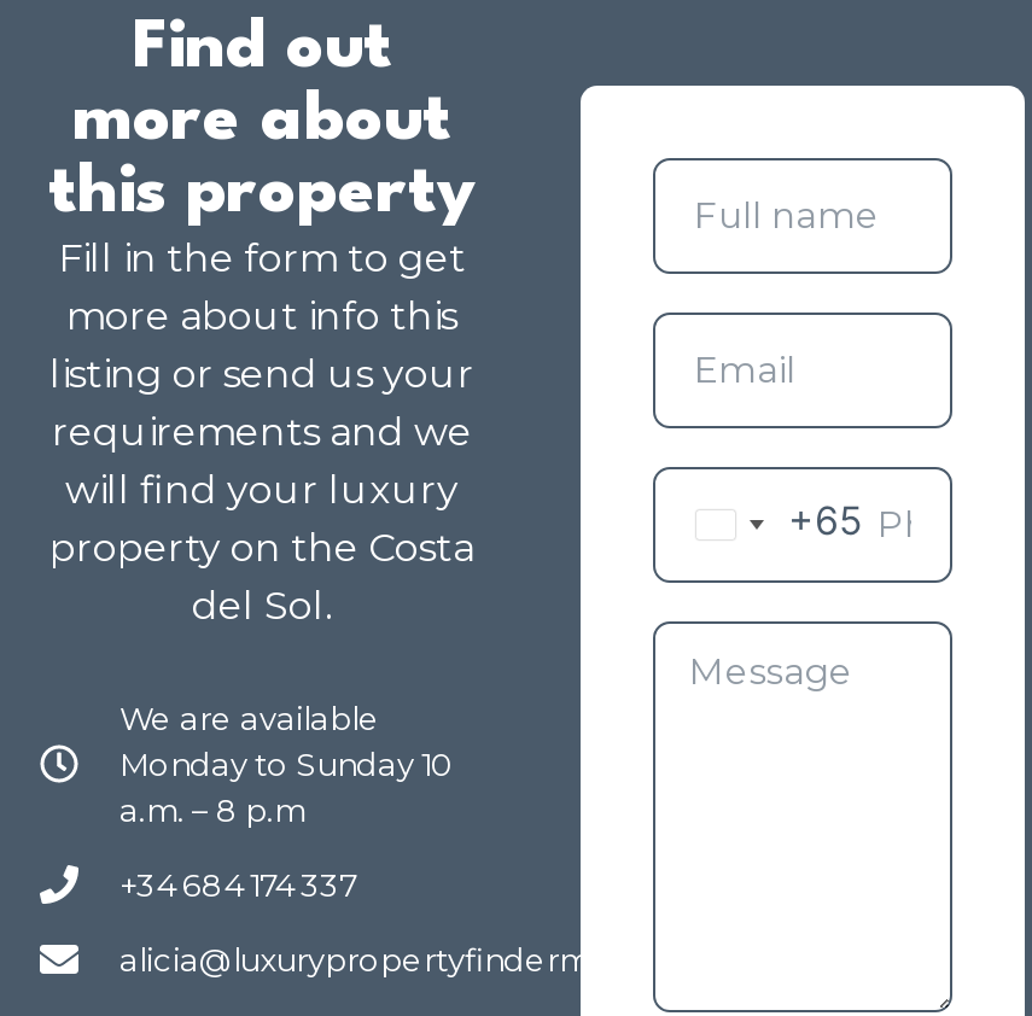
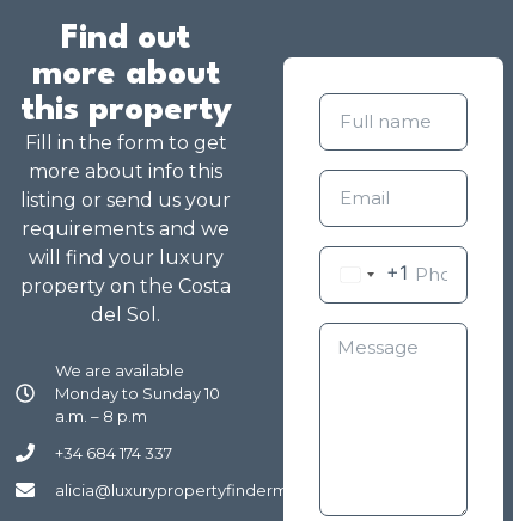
- +65
+ +1
